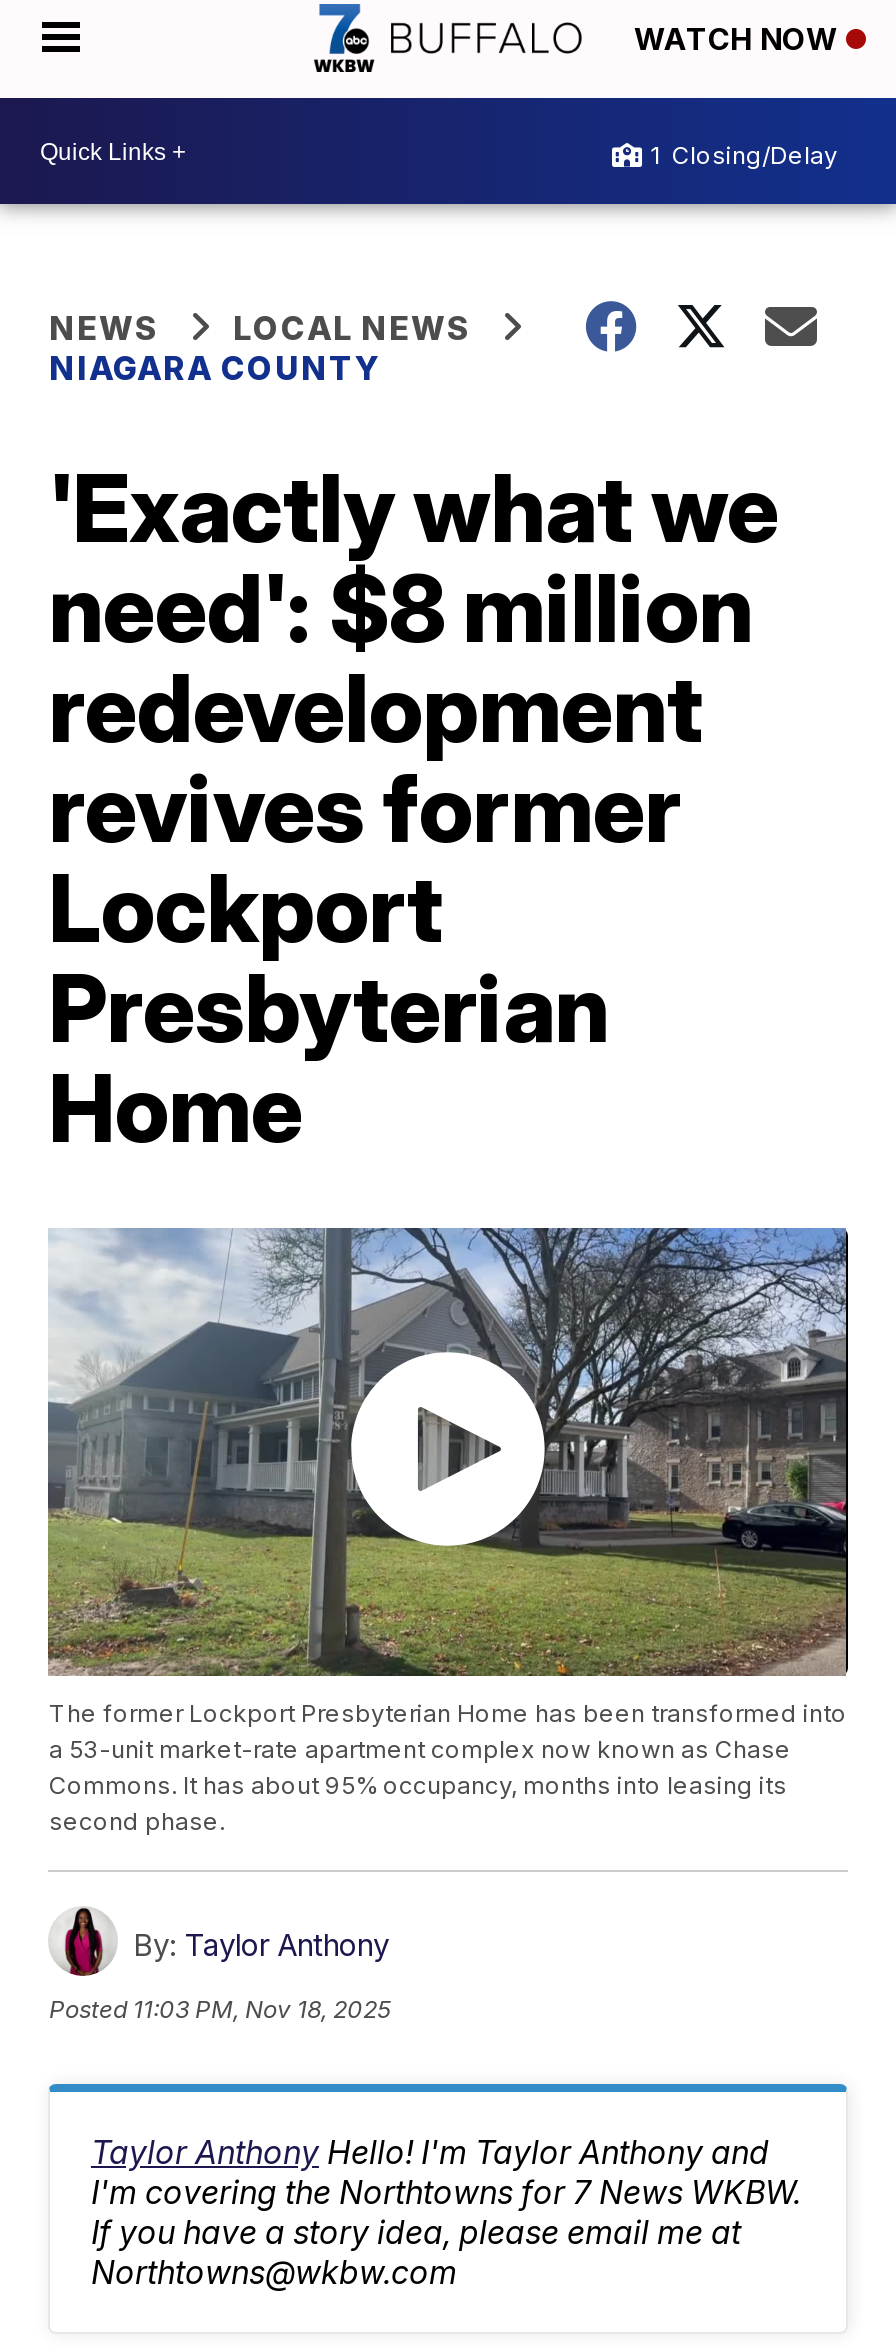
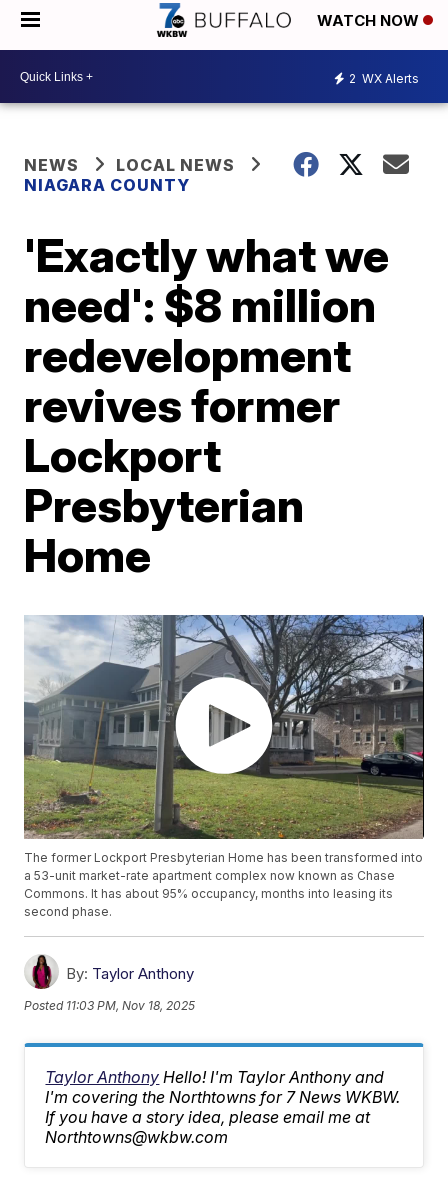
- 1 Closing/Delay
+ 2 WX Alerts
